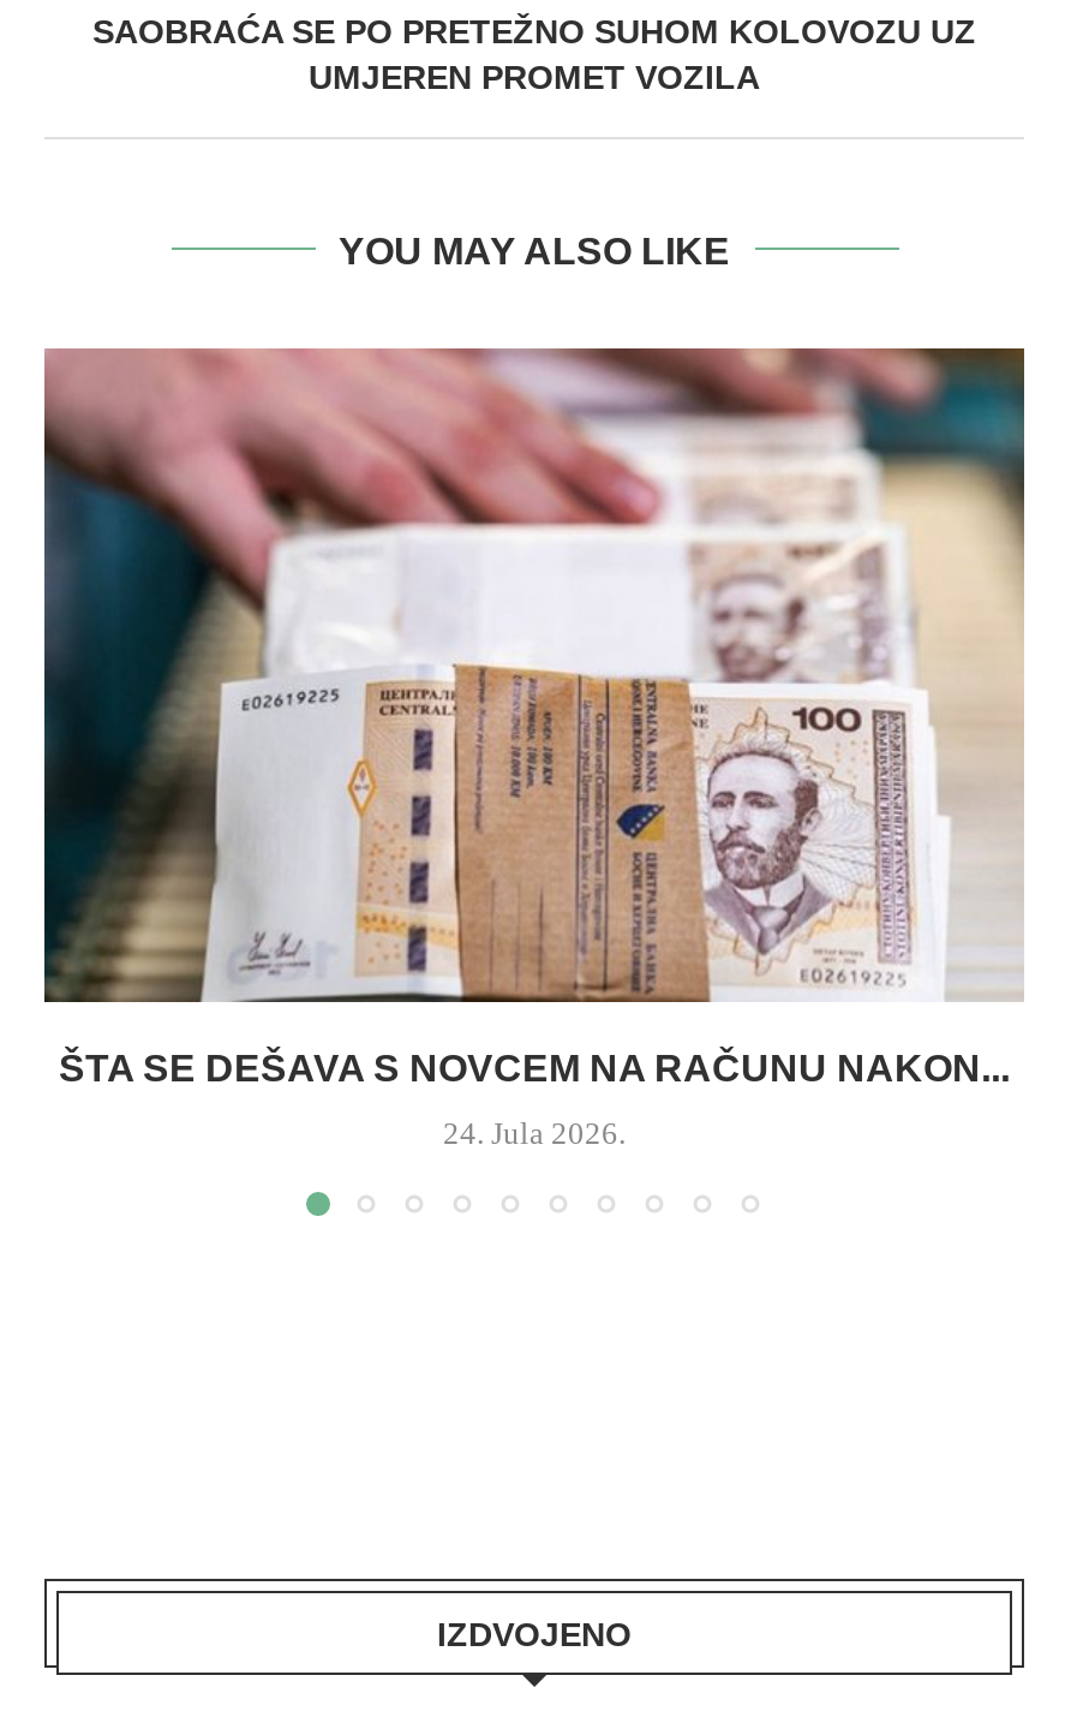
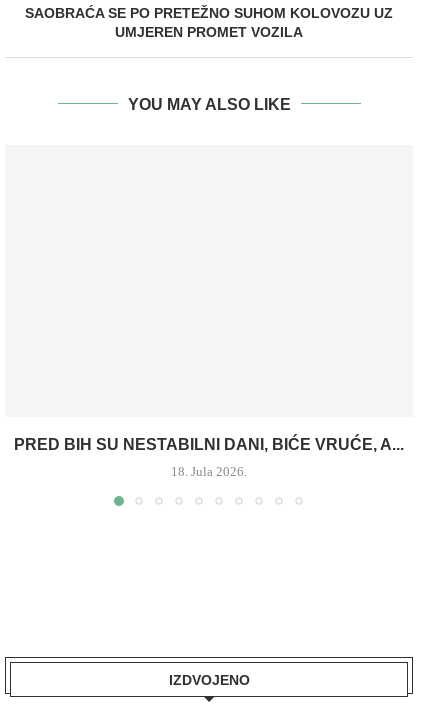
- [image]

- ŠTA SE DEŠAVA S NOVCEM NA RAČUNU NAKON...
+ PRED BIH SU NESTABILNI DANI, BIĆE VRUĆE, A...

- 24. Jula 2026.
+ 18. Jula 2026.
